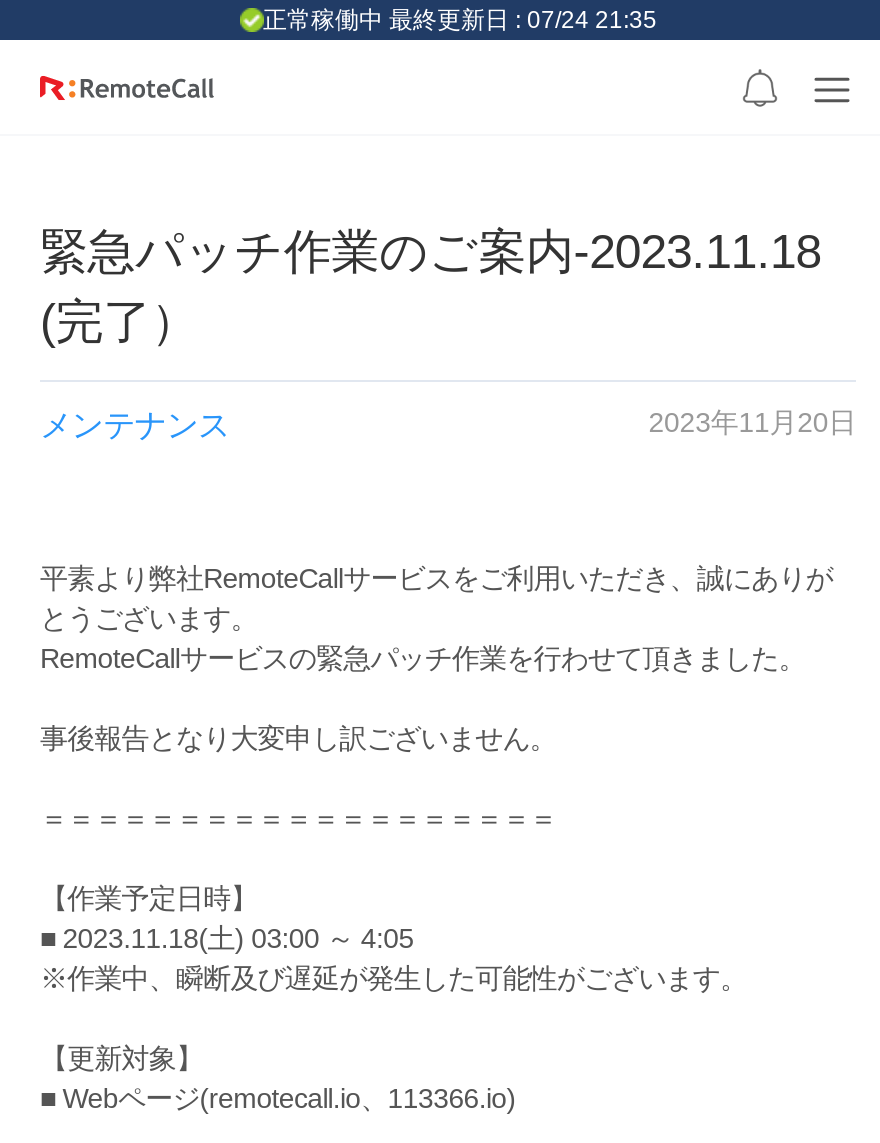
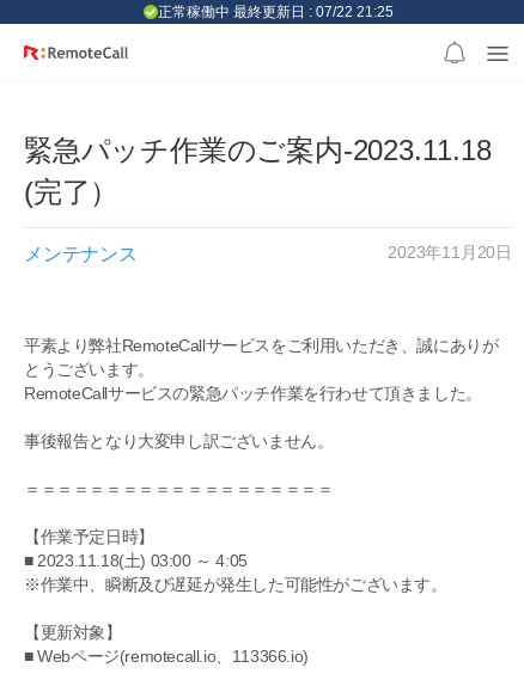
- 正常稼働中 最終更新日 : 07/24 21:35
+ 正常稼働中 最終更新日 : 07/22 21:25
